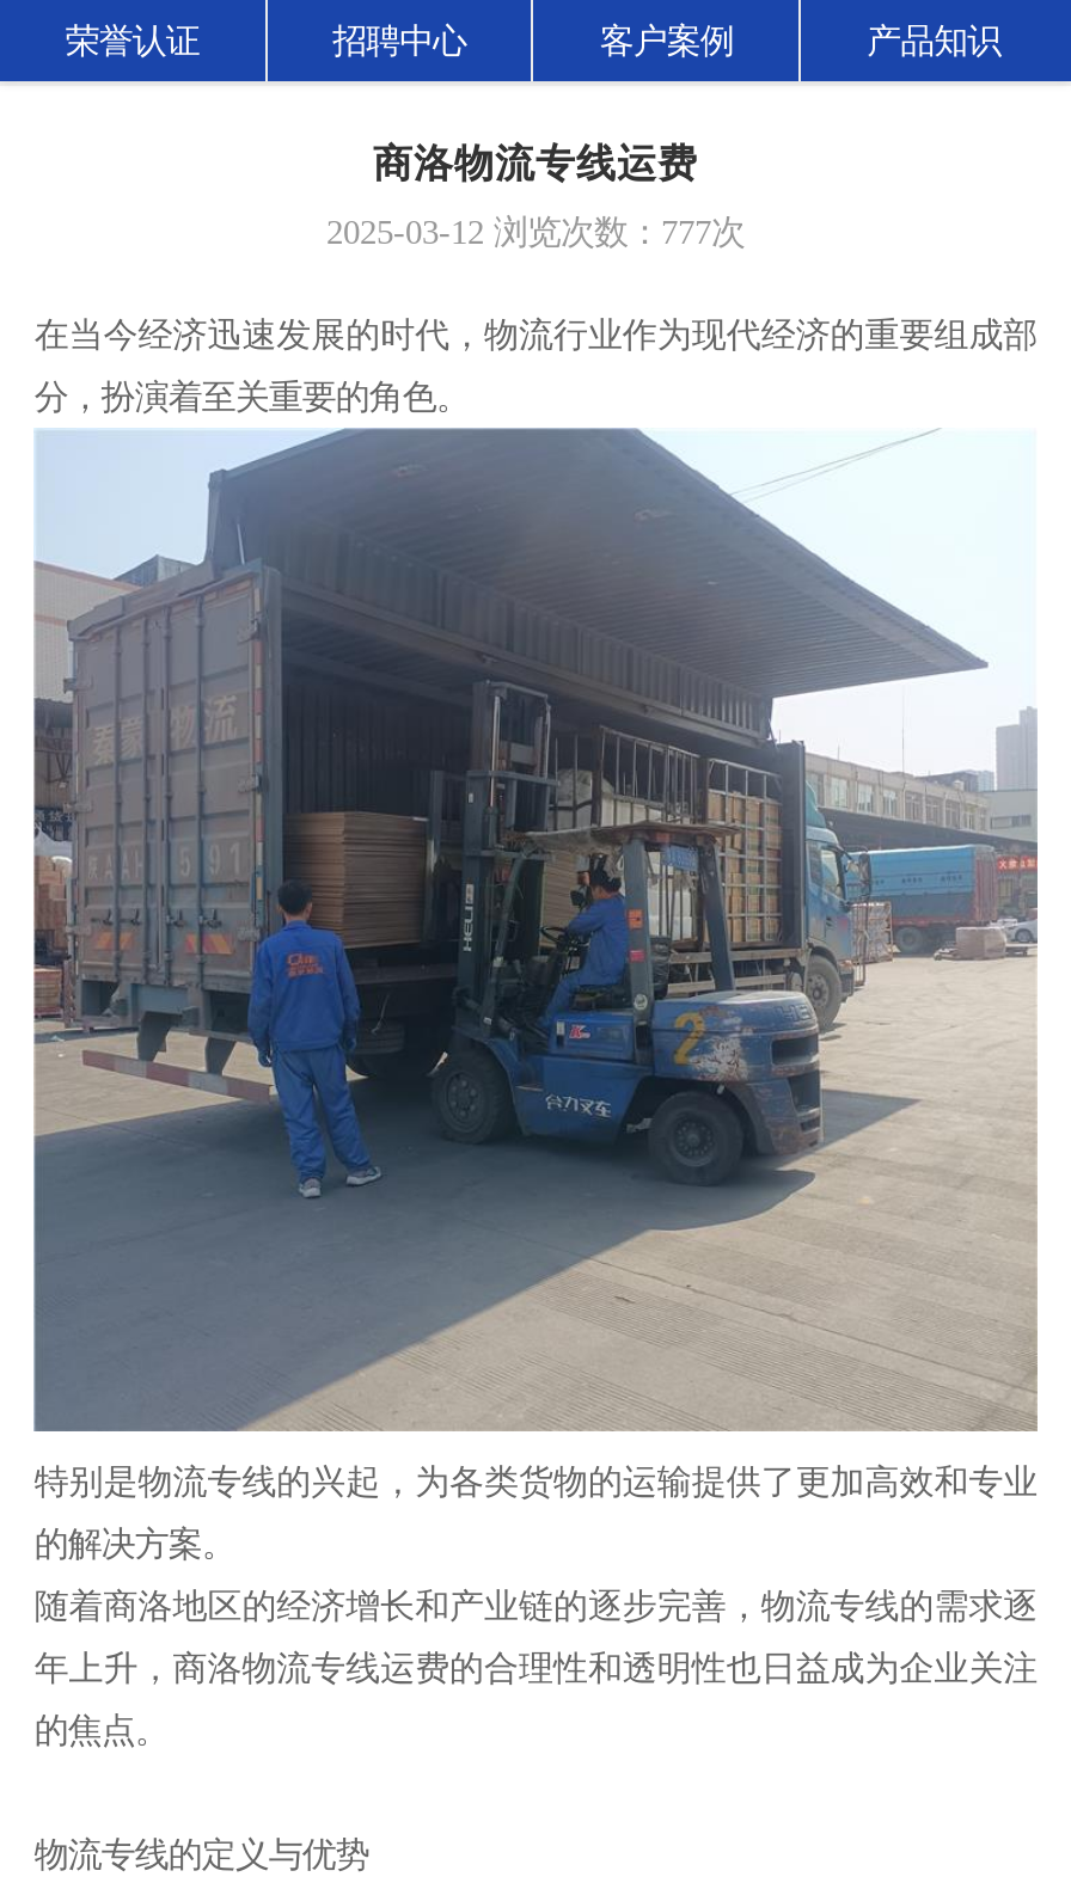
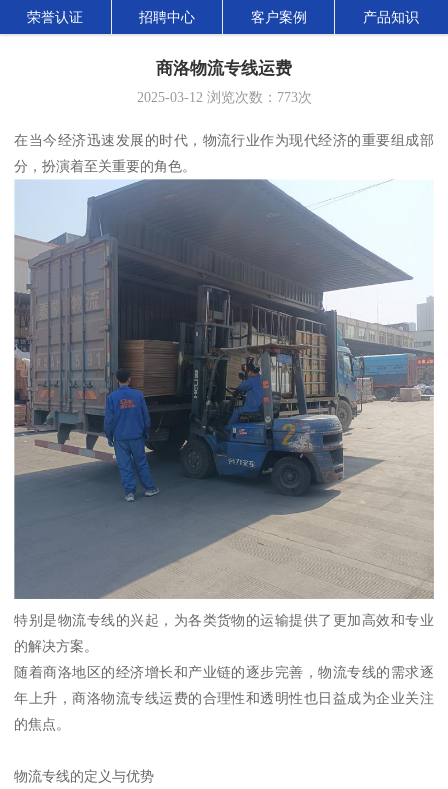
- 2025-03-12浏览次数：777次
+ 2025-03-12浏览次数：773次
